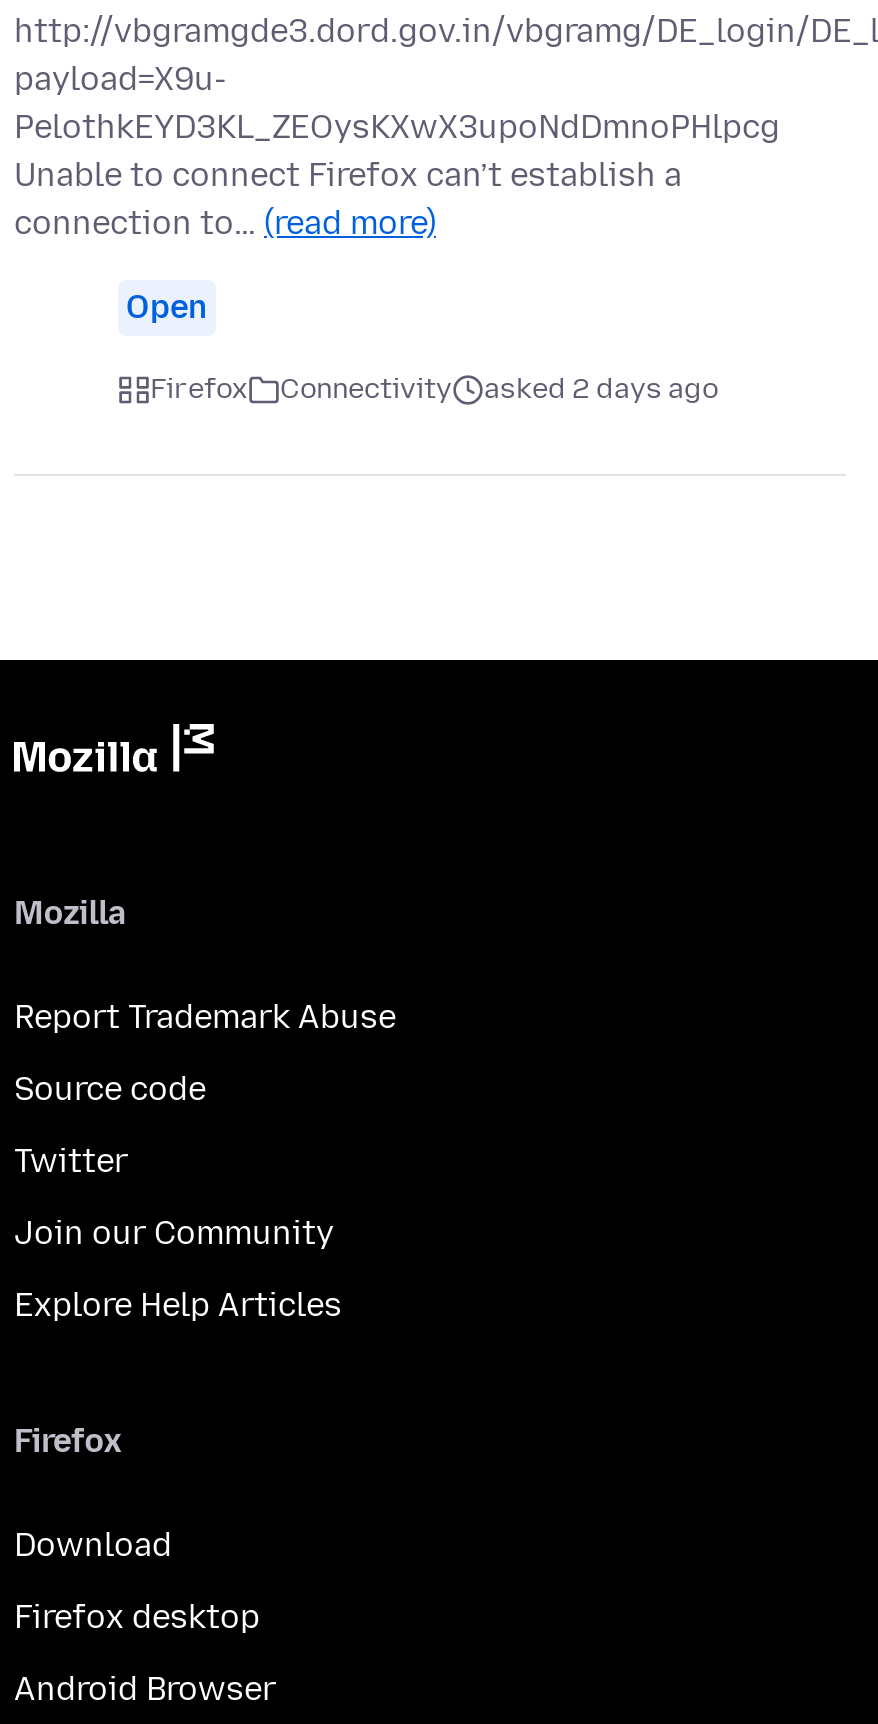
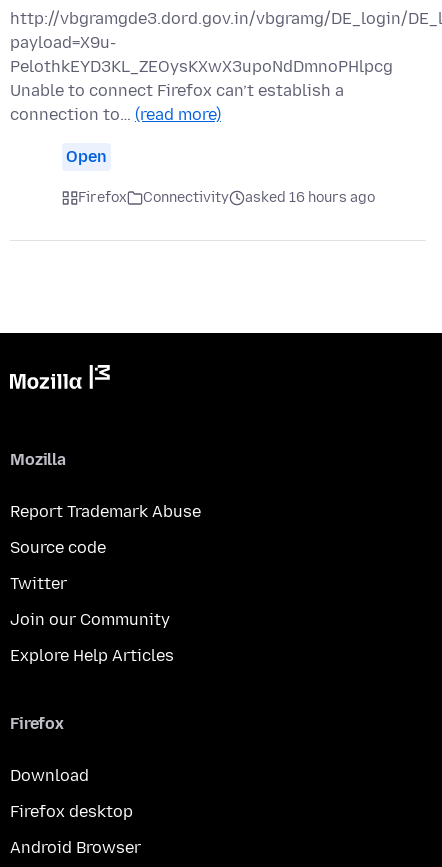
- asked 2 days ago
+ asked 16 hours ago
